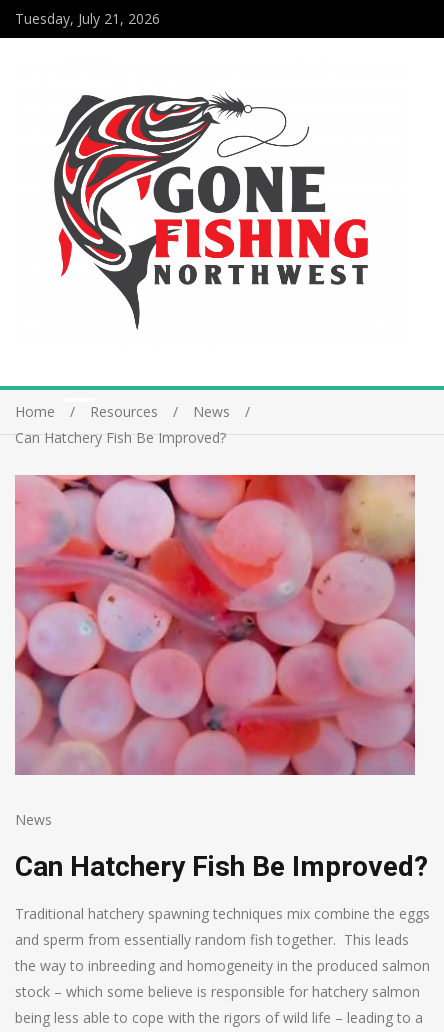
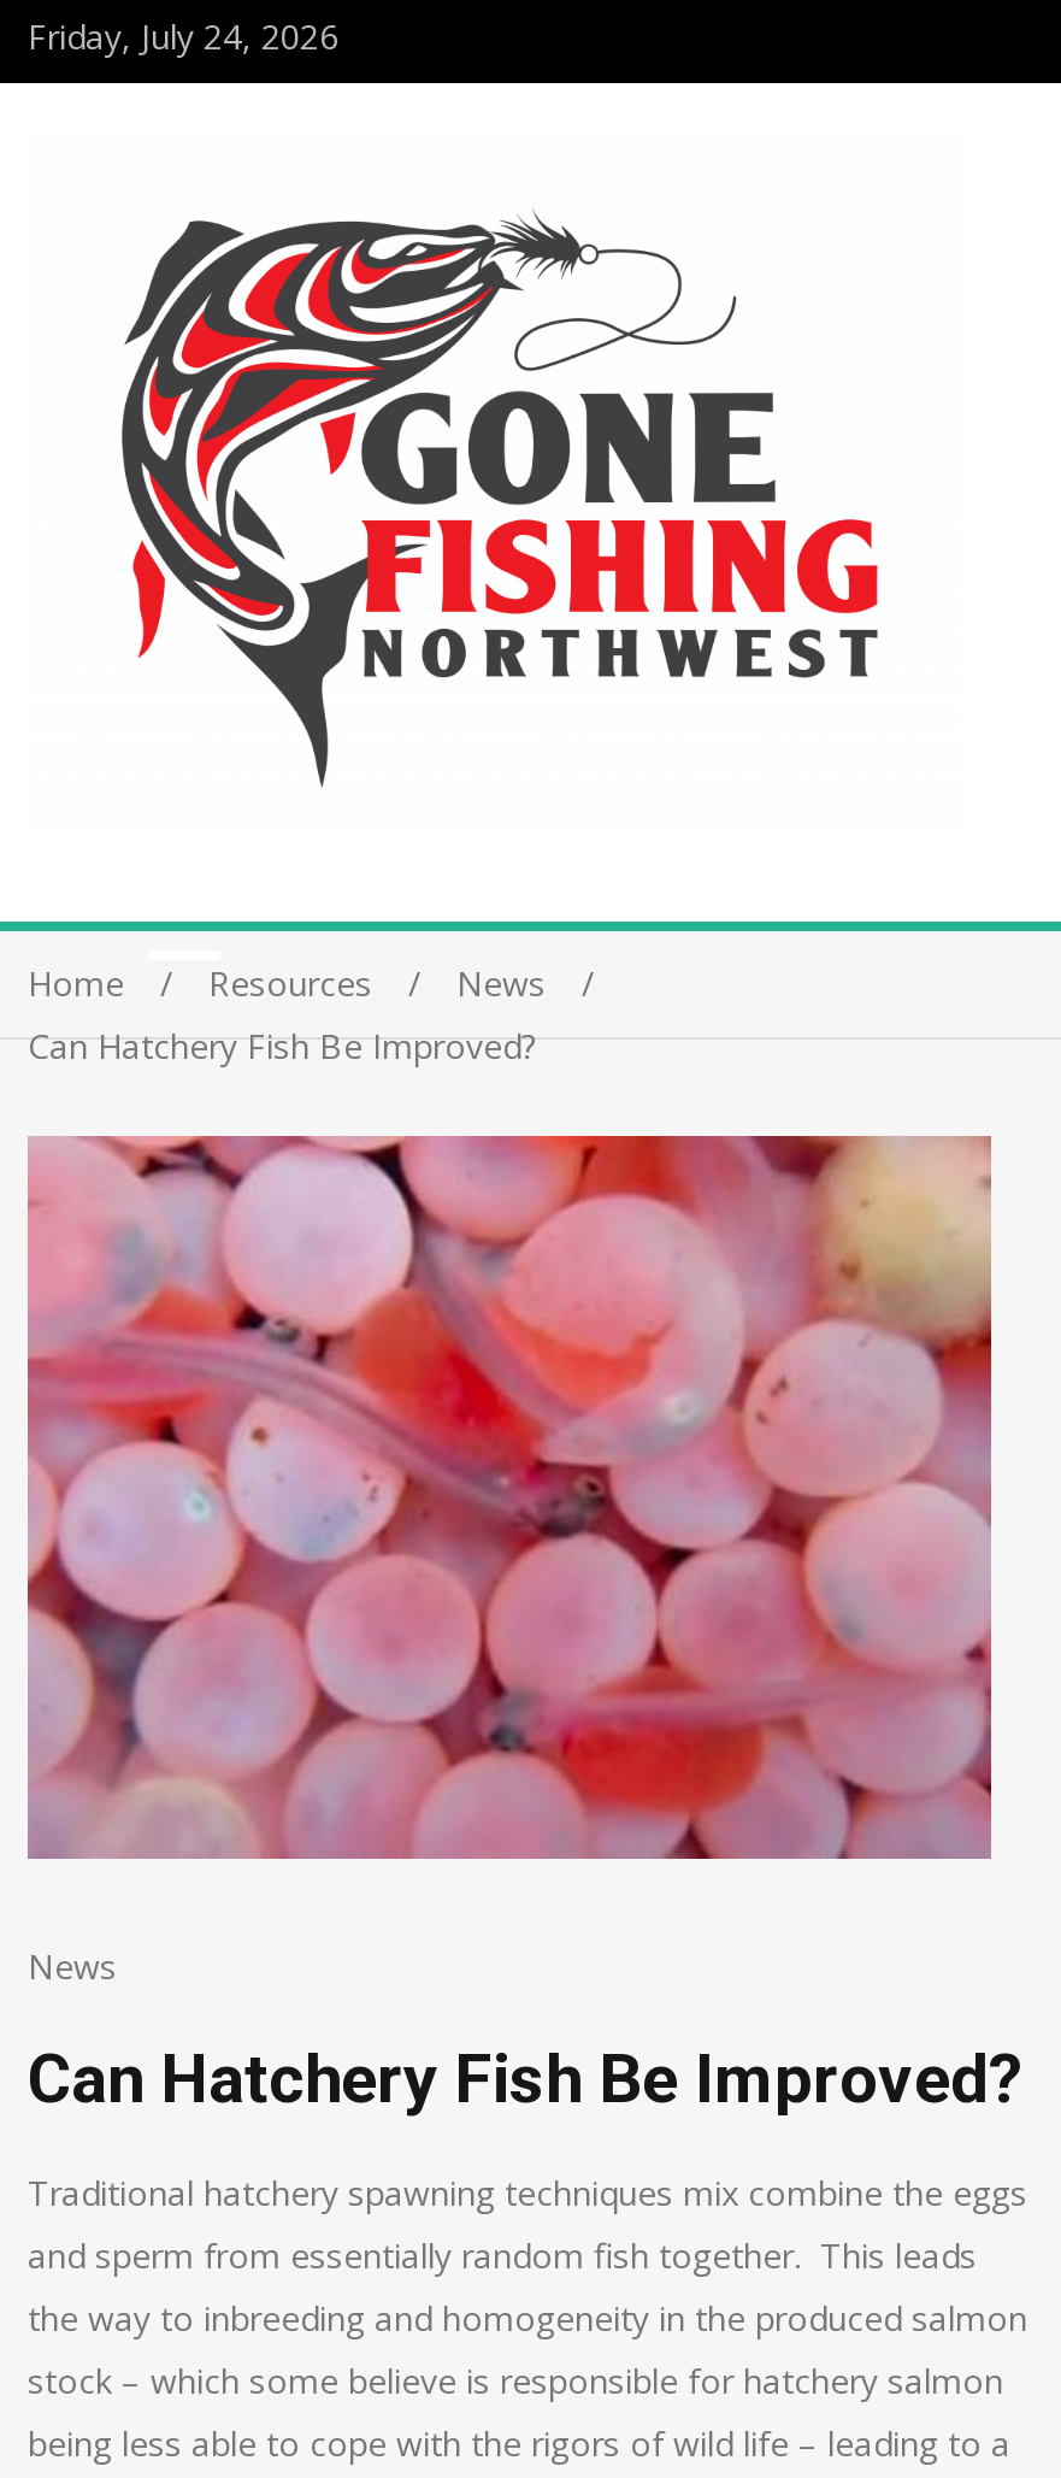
- Tuesday, July 21, 2026
+ Friday, July 24, 2026
